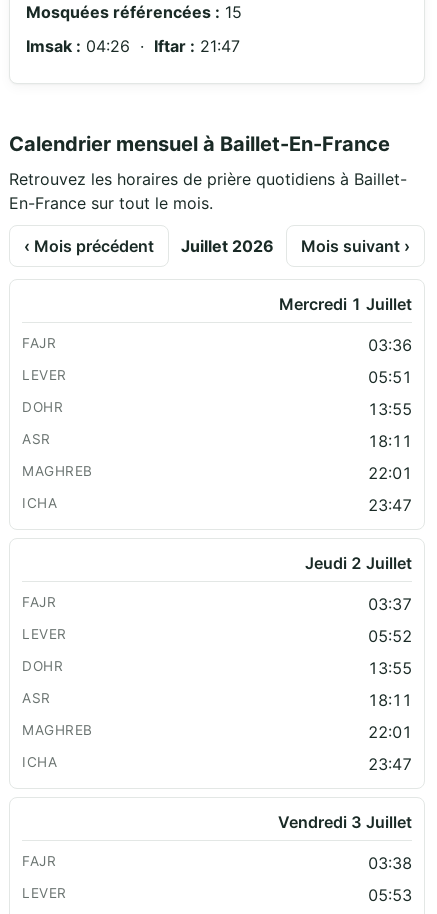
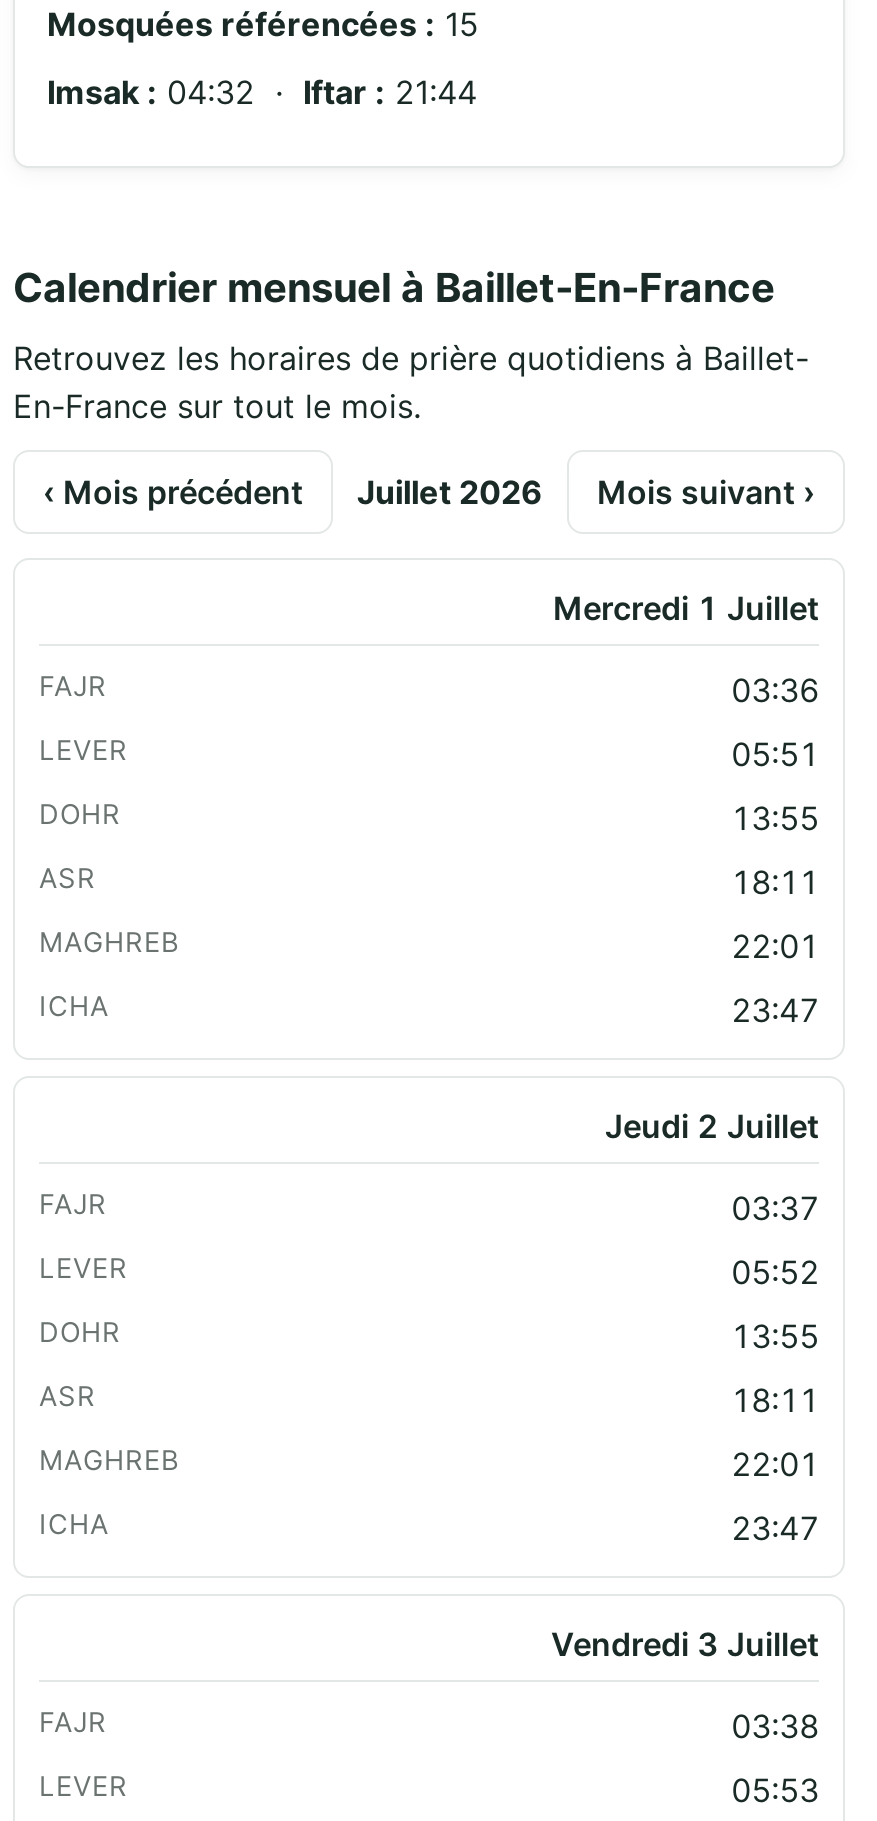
- Imsak : 04:26 · Iftar : 21:47
+ Imsak : 04:32 · Iftar : 21:44
